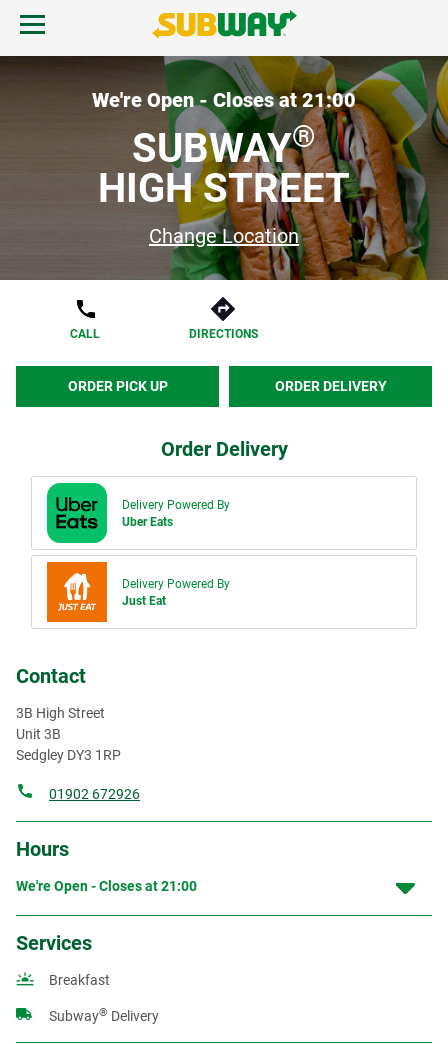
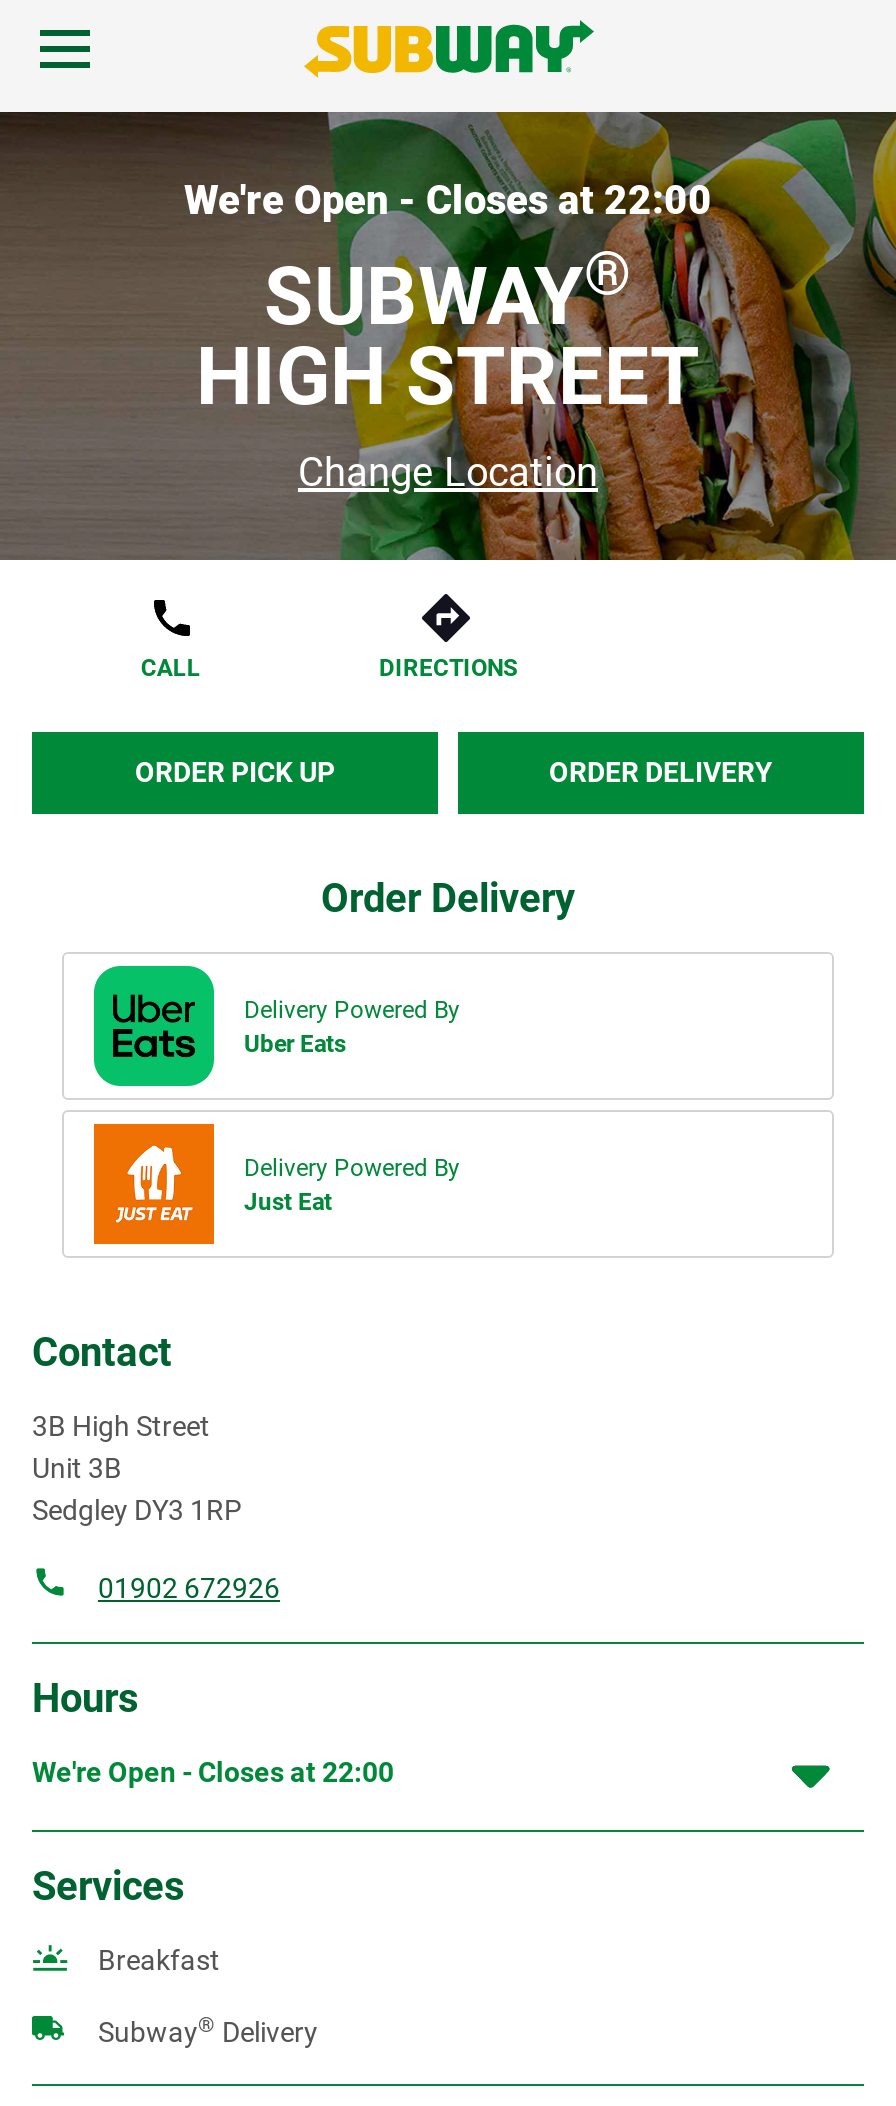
- We're Open - Closes at 21:00
+ We're Open - Closes at 22:00

- We're Open - Closes at 21:00
+ We're Open - Closes at 22:00
